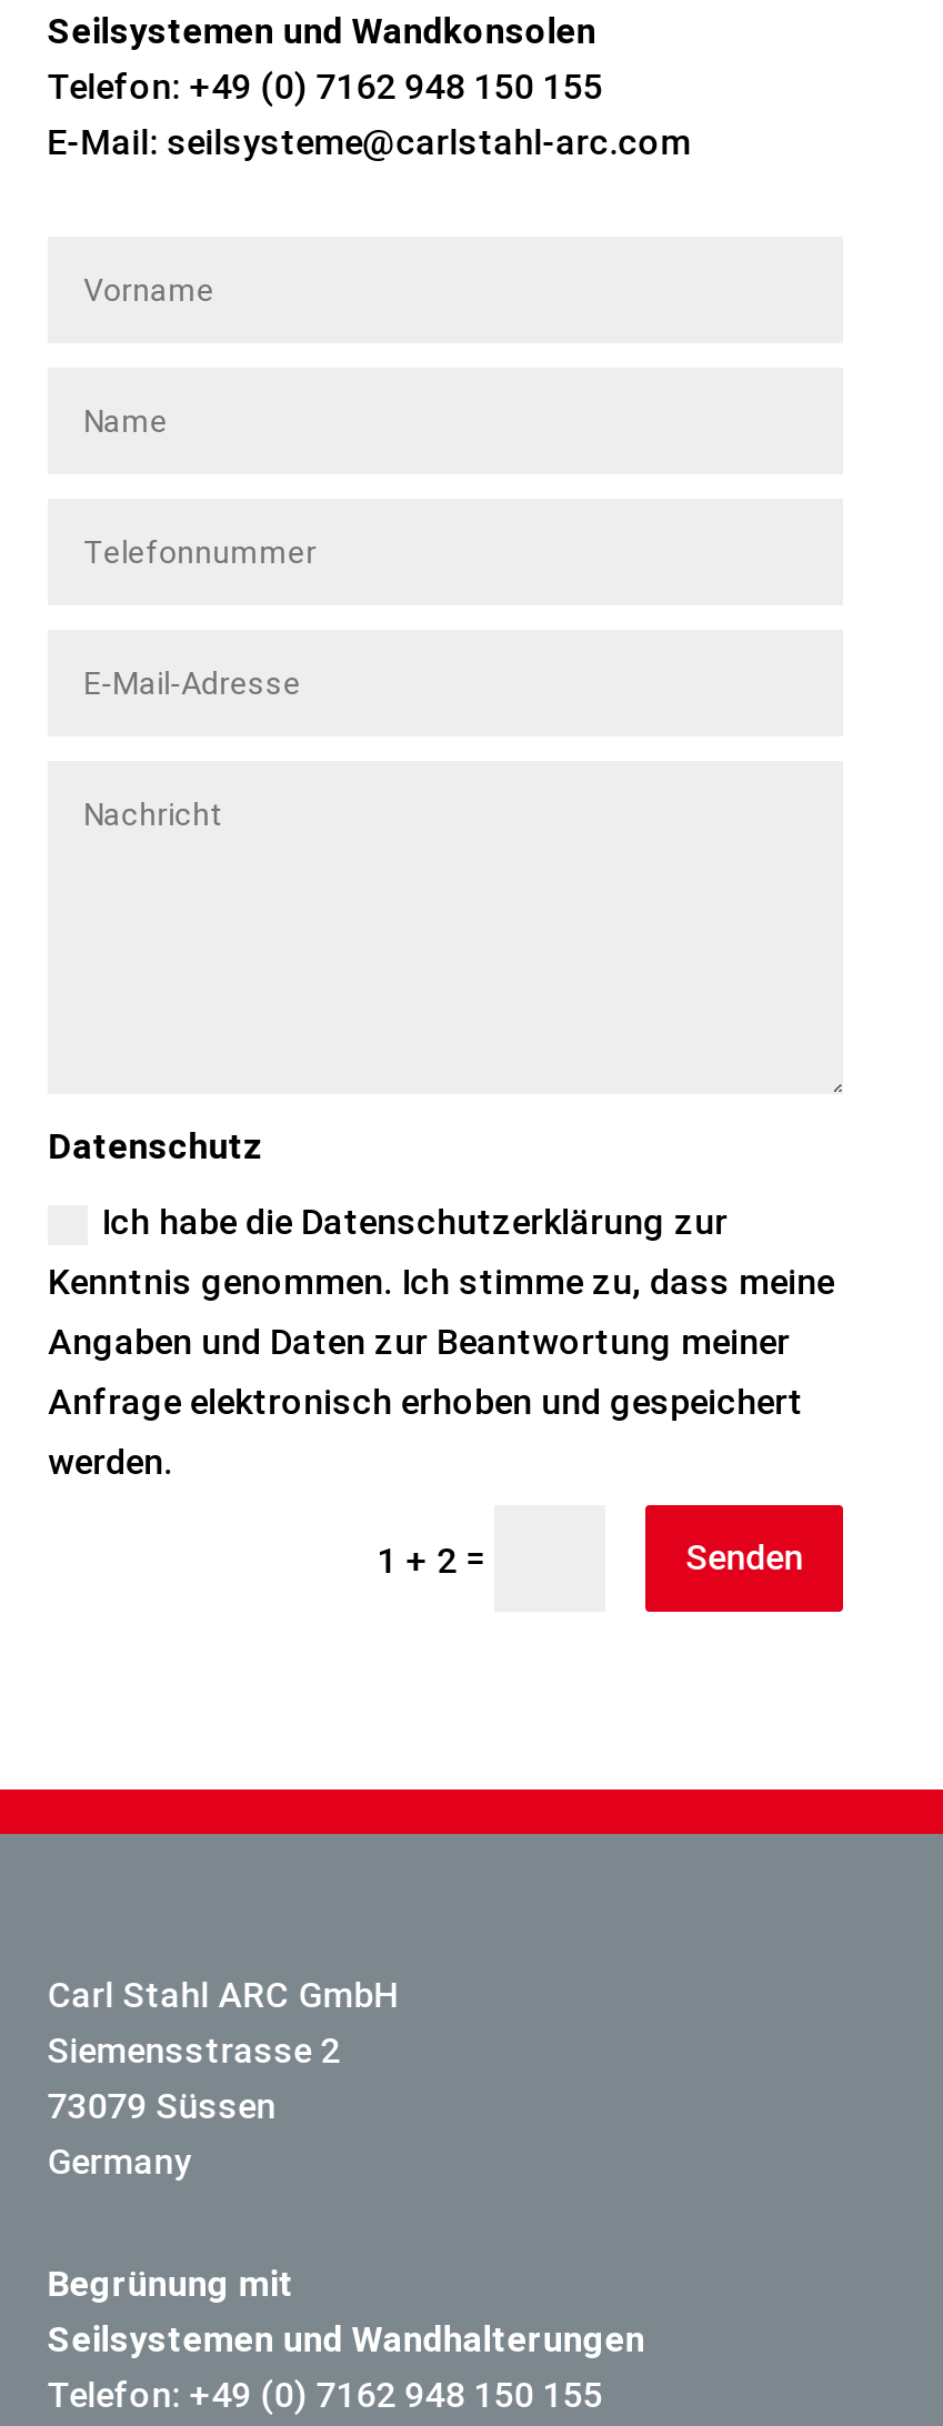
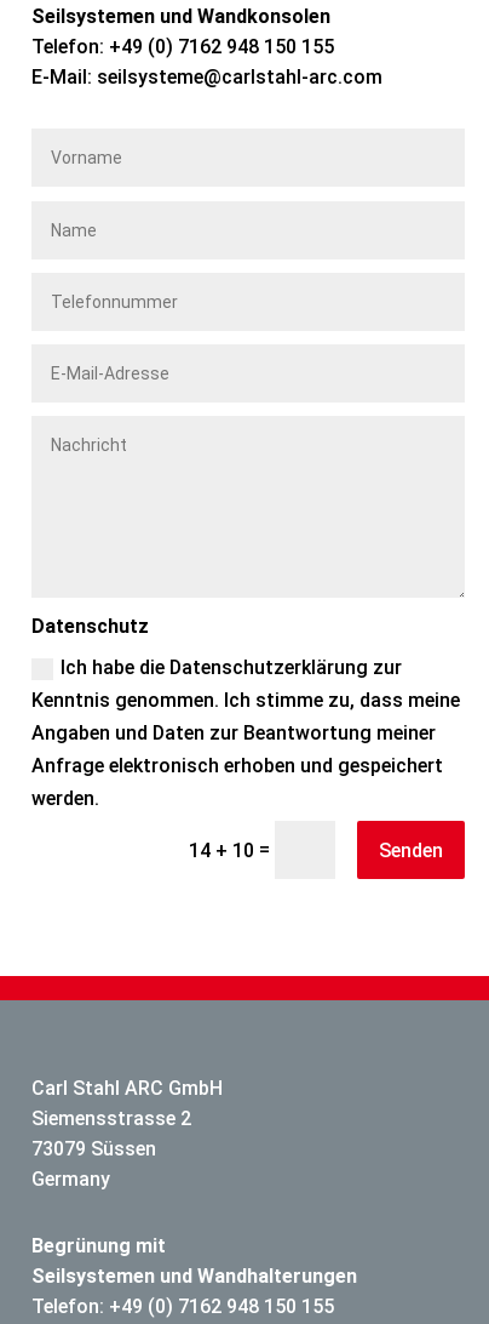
- 1 + 2 =
+ 14 + 10 =
